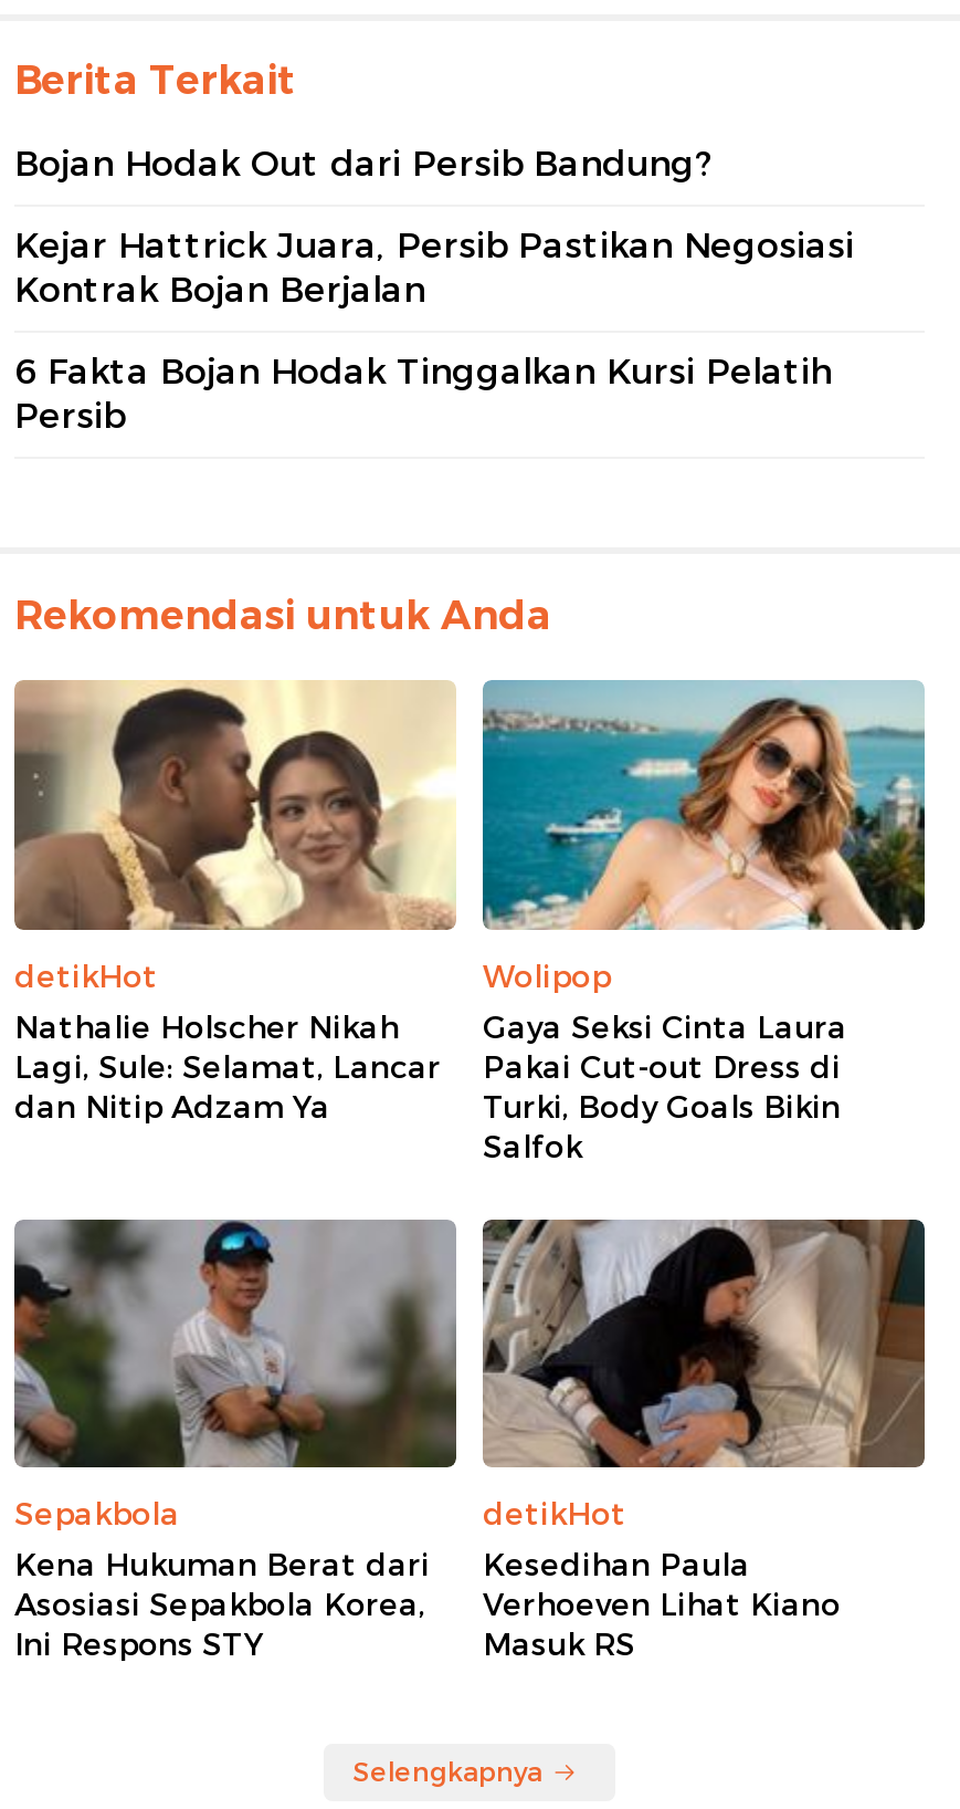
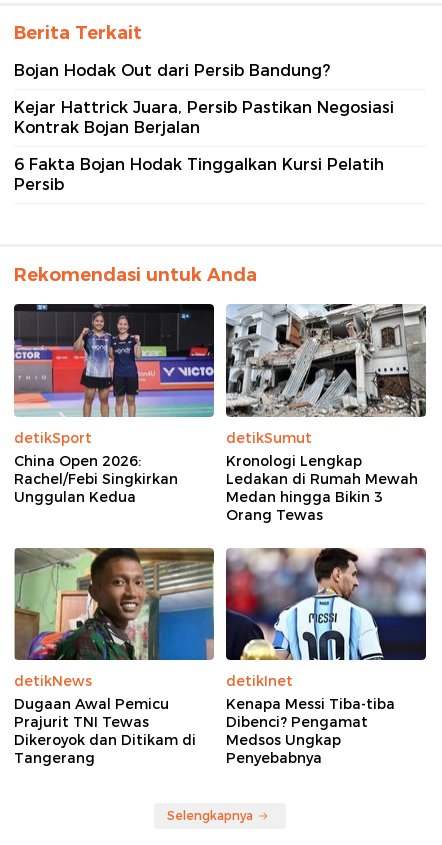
- [image]
- detikHot
- Nathalie Holscher Nikah
- Lagi, Sule: Selamat, Lancar
- dan Nitip Adzam Ya
+ [image]
+ detikSport
+ China Open 2026:
+ Rachel/Febi Singkirkan
+ Unggulan Kedua

- [image]
- Wolipop
- Gaya Seksi Cinta Laura
- Pakai Cut-out Dress di
- Turki, Body Goals Bikin
- Salfok
+ [image]
+ detikSumut
+ Kronologi Lengkap
+ Ledakan di Rumah Mewah
+ Medan hingga Bikin 3
+ Orang Tewas

- [image]
- Sepakbola
- Kena Hukuman Berat dari
- Asosiasi Sepakbola Korea,
- Ini Respons STY
+ [image]
+ detikNews
+ Dugaan Awal Pemicu
+ Prajurit TNI Tewas
+ Dikeroyok dan Ditikam di
+ Tangerang

- [image]
- detikHot
- Kesedihan Paula
- Verhoeven Lihat Kiano
- Masuk RS
+ [image]
+ detikInet
+ Kenapa Messi Tiba-tiba
+ Dibenci? Pengamat
+ Medsos Ungkap
+ Penyebabnya
